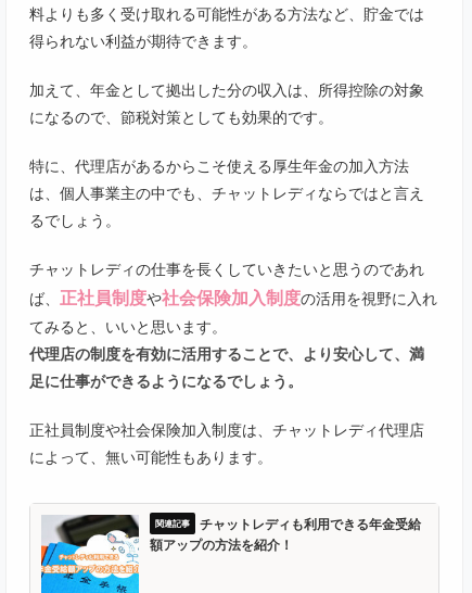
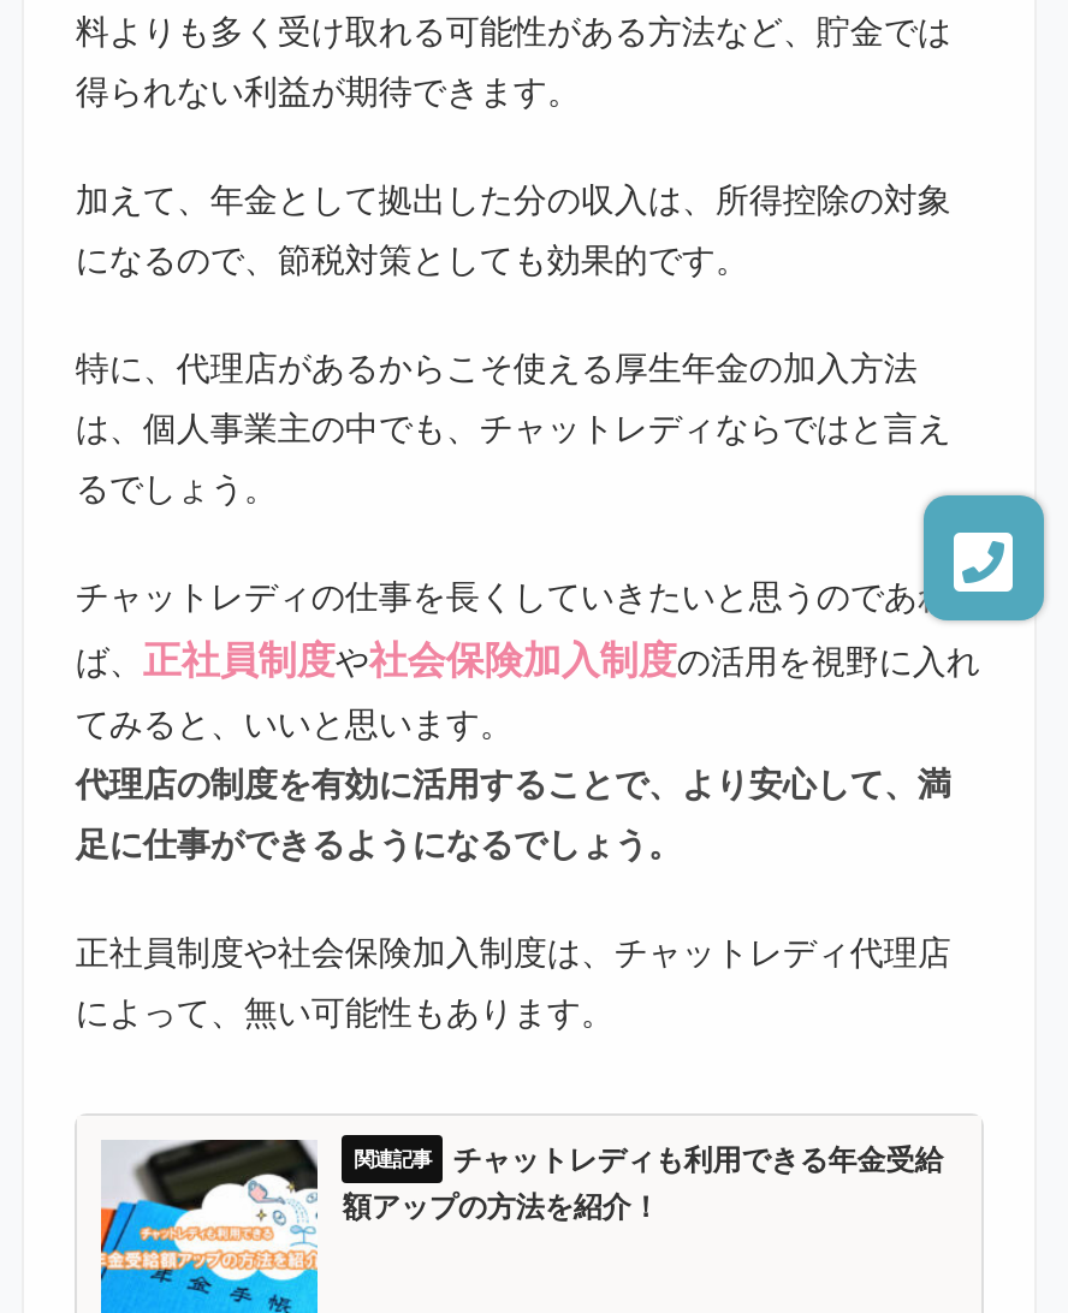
+ [image]
